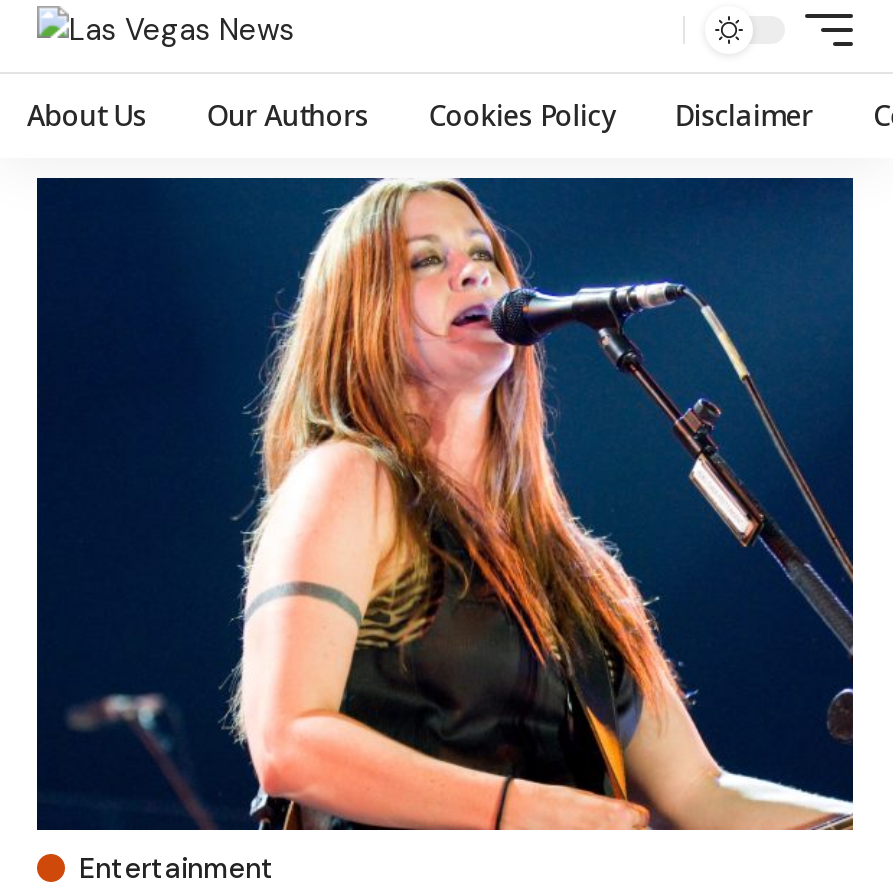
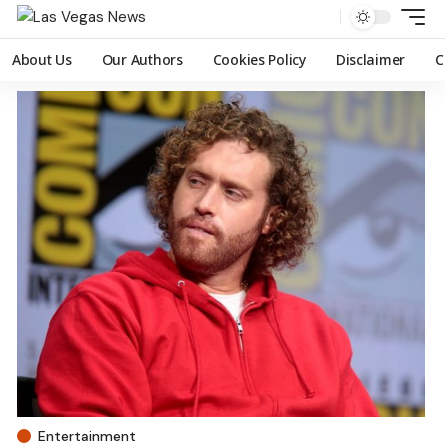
- [image]
+ [image]
